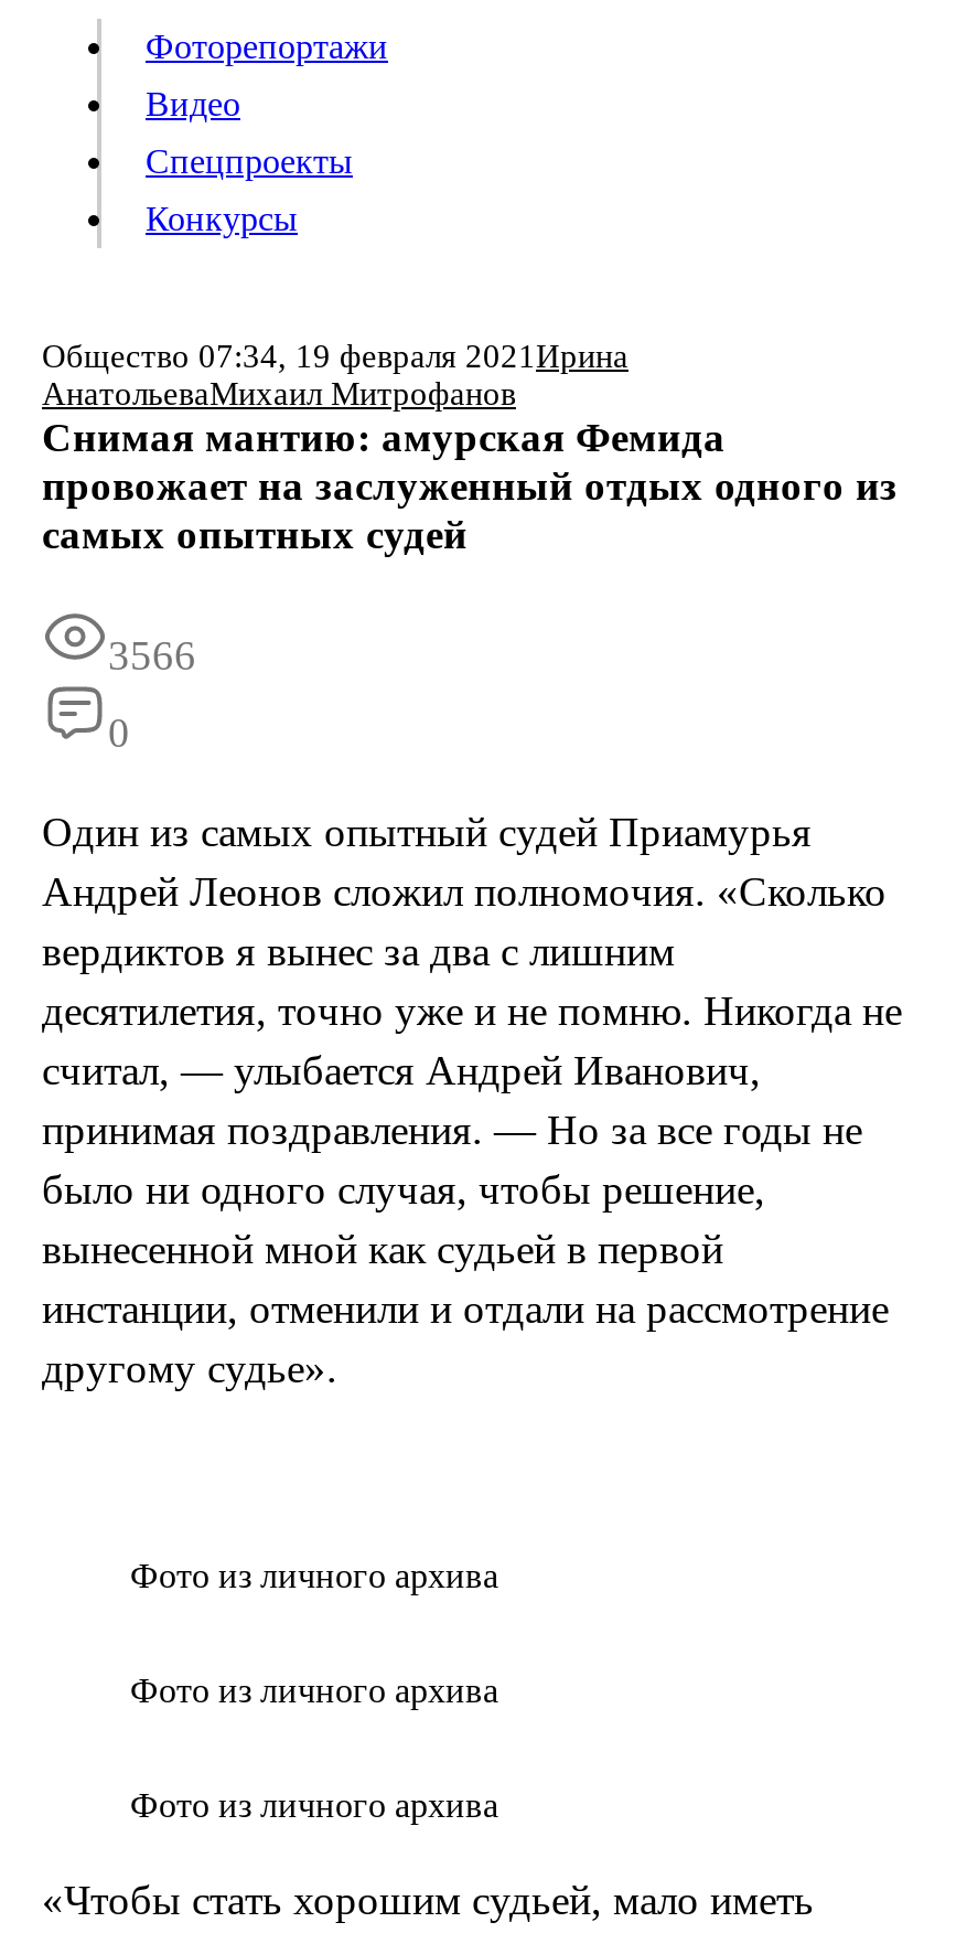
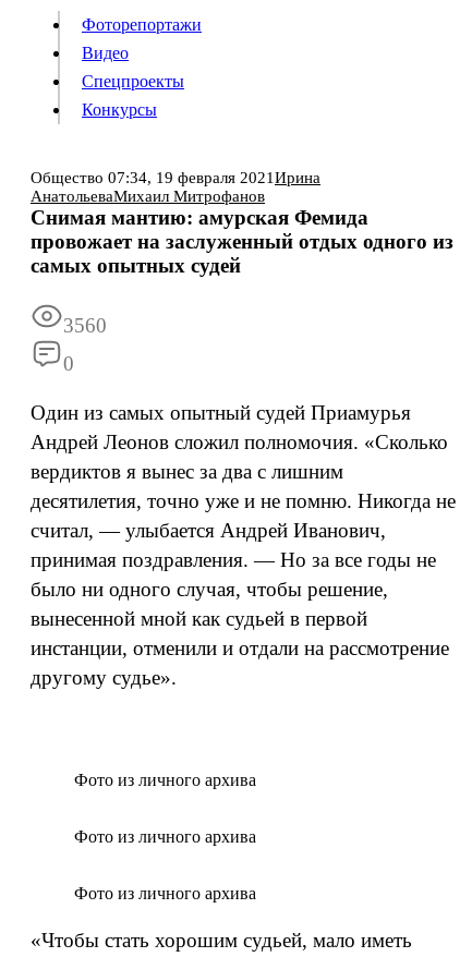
- 3566
+ 3560
